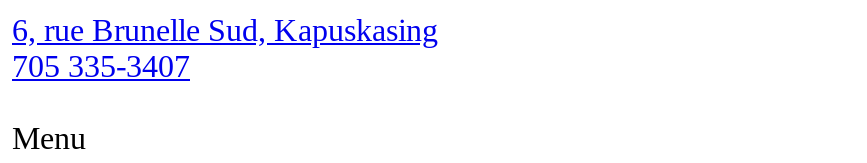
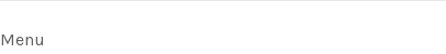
- 6, rue Brunelle Sud, Kapuskasing
- 705 335-3407
